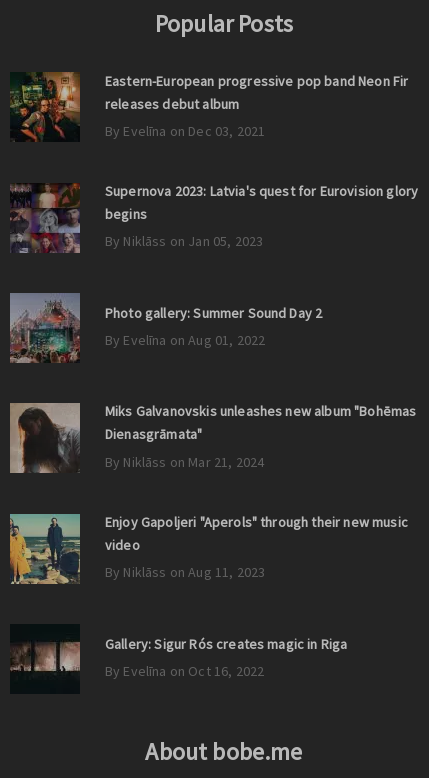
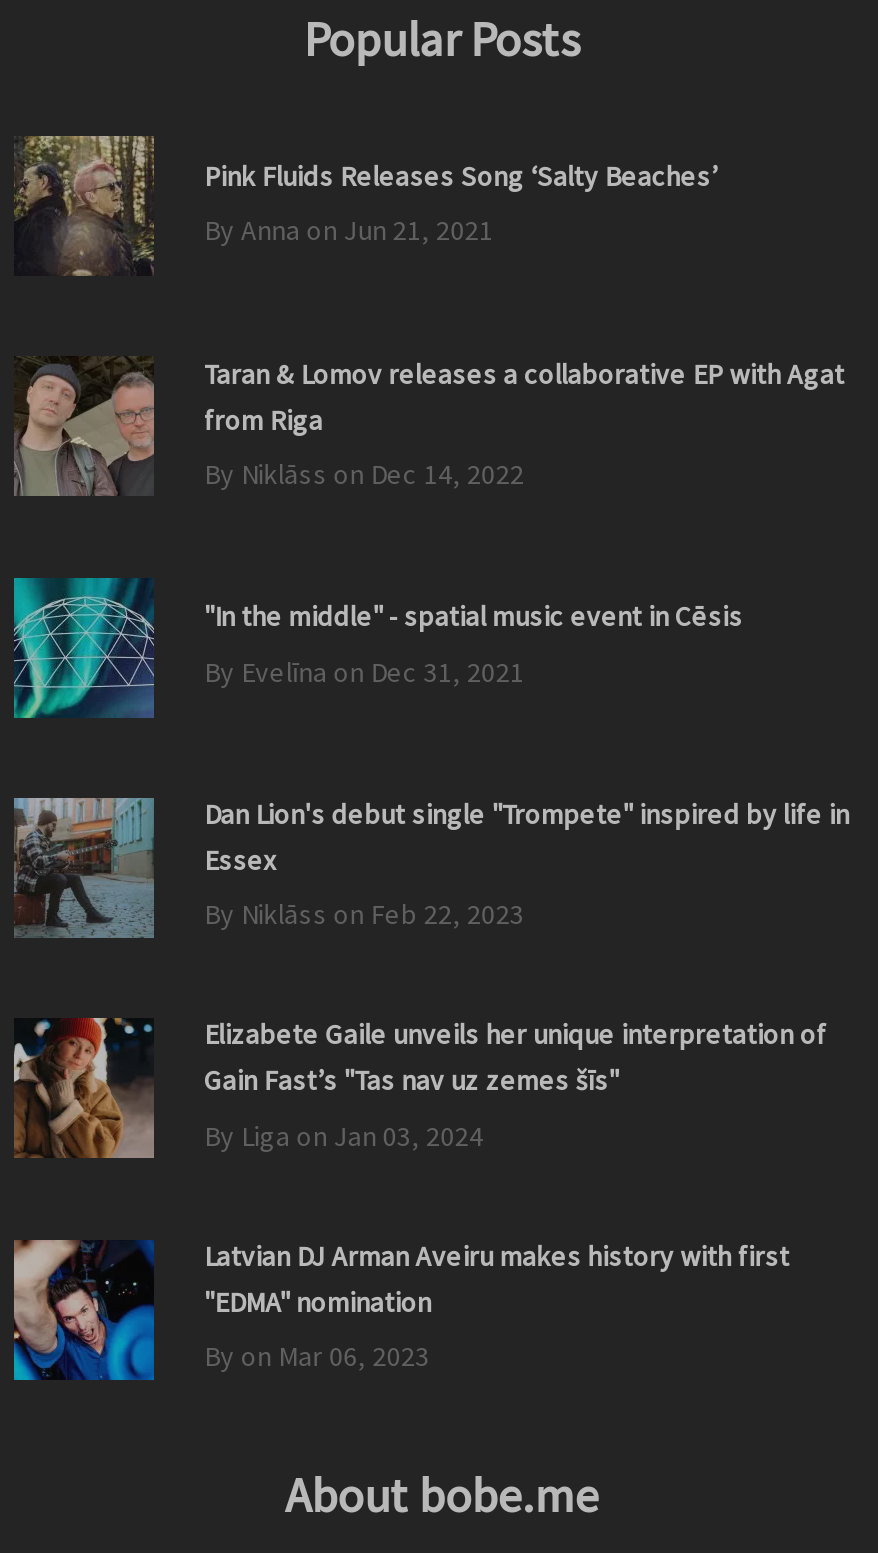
- [image]
- Eastern-European progressive pop band Neon Fir
- releases debut album
+ [image]
+ Pink Fluids Releases Song ‘Salty Beaches’

- By Evelīna on Dec 03, 2021
+ By Anna on Jun 21, 2021

- [image]
- Supernova 2023: Latvia's quest for Eurovision glory
- begins
+ [image]
+ Taran & Lomov releases a collaborative EP with Agat
+ from Riga

- By Niklāss on Jan 05, 2023
+ By Niklāss on Dec 14, 2022

- [image]
- Photo gallery: Summer Sound Day 2
+ [image]
+ "In the middle" - spatial music event in Cēsis

- By Evelīna on Aug 01, 2022
+ By Evelīna on Dec 31, 2021

- [image]
- Miks Galvanovskis unleashes new album "Bohēmas
- Dienasgrāmata"
+ [image]
+ Dan Lion's debut single "Trompete" inspired by life in
+ Essex

- By Niklāss on Mar 21, 2024
+ By Niklāss on Feb 22, 2023

- [image]
- Enjoy Gapoljeri "Aperols" through their new music
- video
+ [image]
+ Elizabete Gaile unveils her unique interpretation of
+ Gain Fast’s "Tas nav uz zemes šīs"

- By Niklāss on Aug 11, 2023
+ By Liga on Jan 03, 2024

- [image]
- Gallery: Sigur Rós creates magic in Riga
+ [image]
+ Latvian DJ Arman Aveiru makes history with first
+ "EDMA" nomination

- By Evelīna on Oct 16, 2022
+ By on Mar 06, 2023
